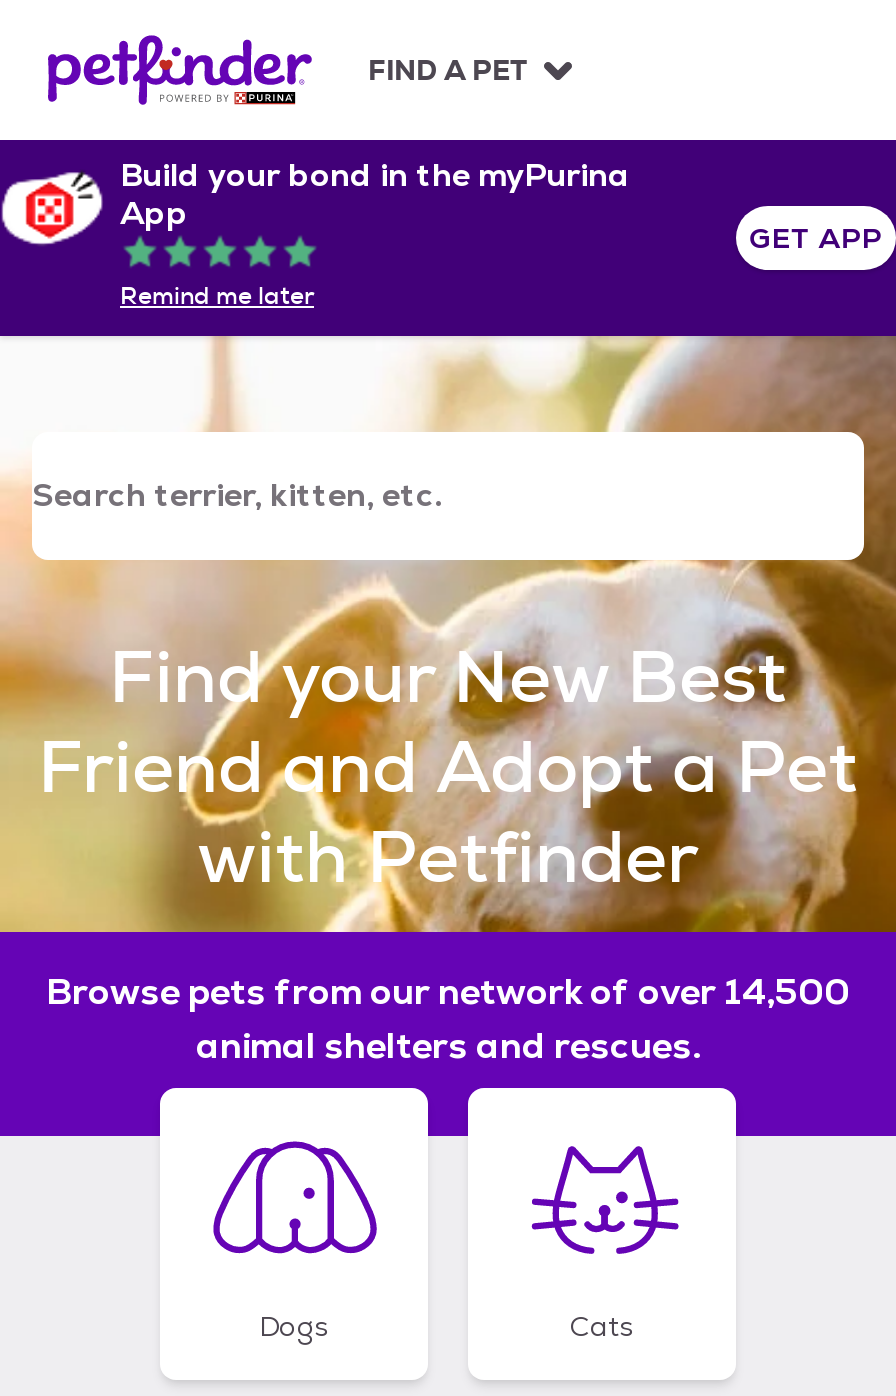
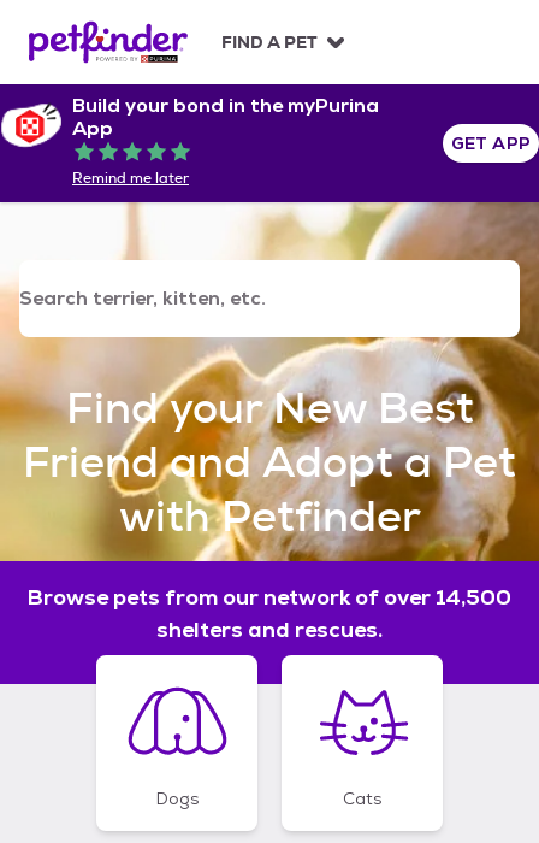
- animal shelters and rescues.
+ shelters and rescues.
